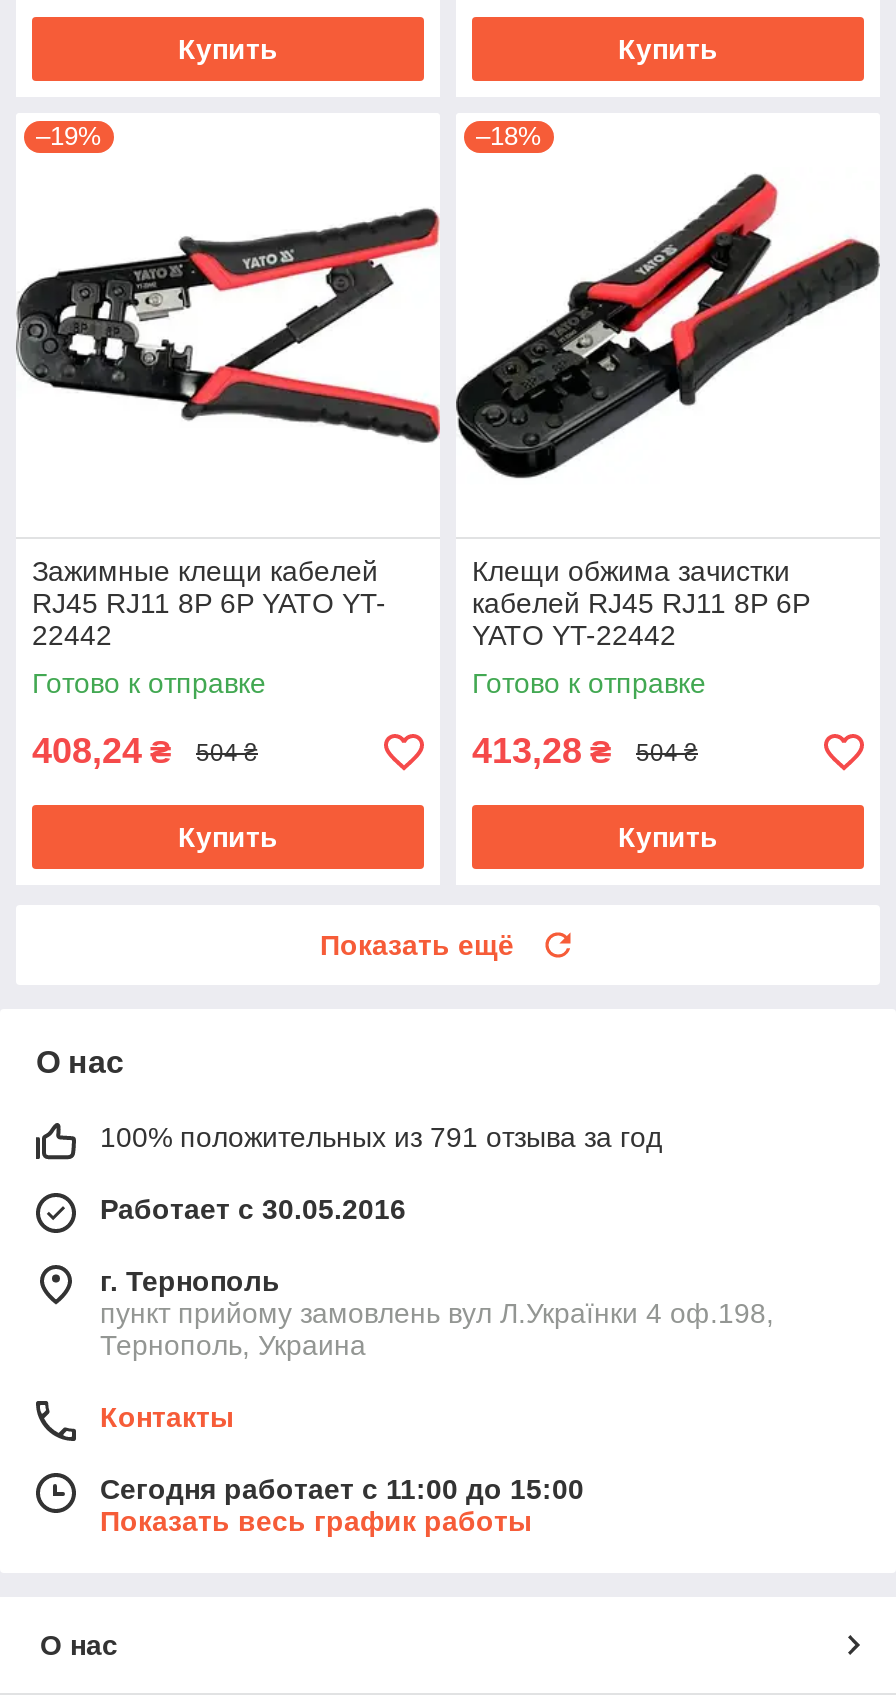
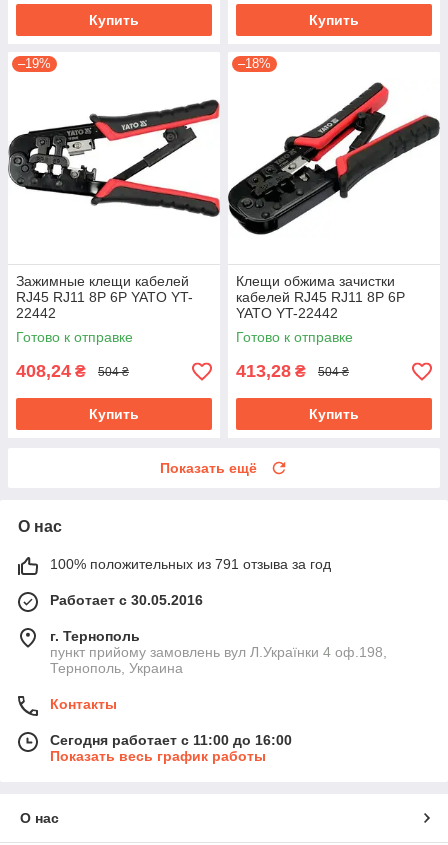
- Сегодня работает с 11:00 до 15:00
+ Сегодня работает с 11:00 до 16:00
